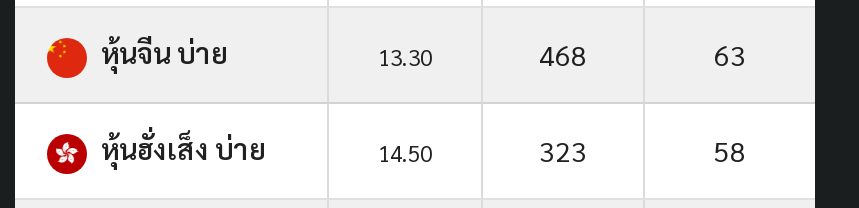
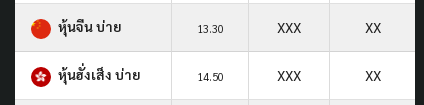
- 468
- 63
+ XXX
+ XX

- 323
- 58
+ XXX
+ XX
